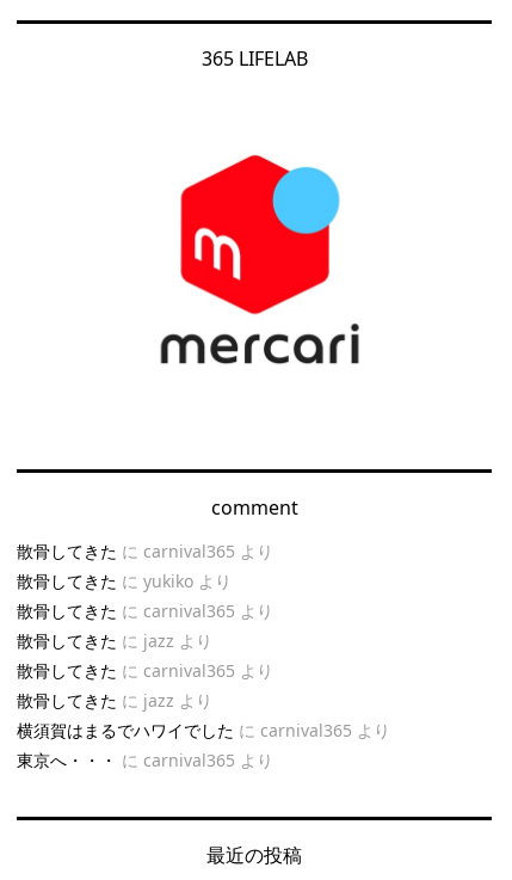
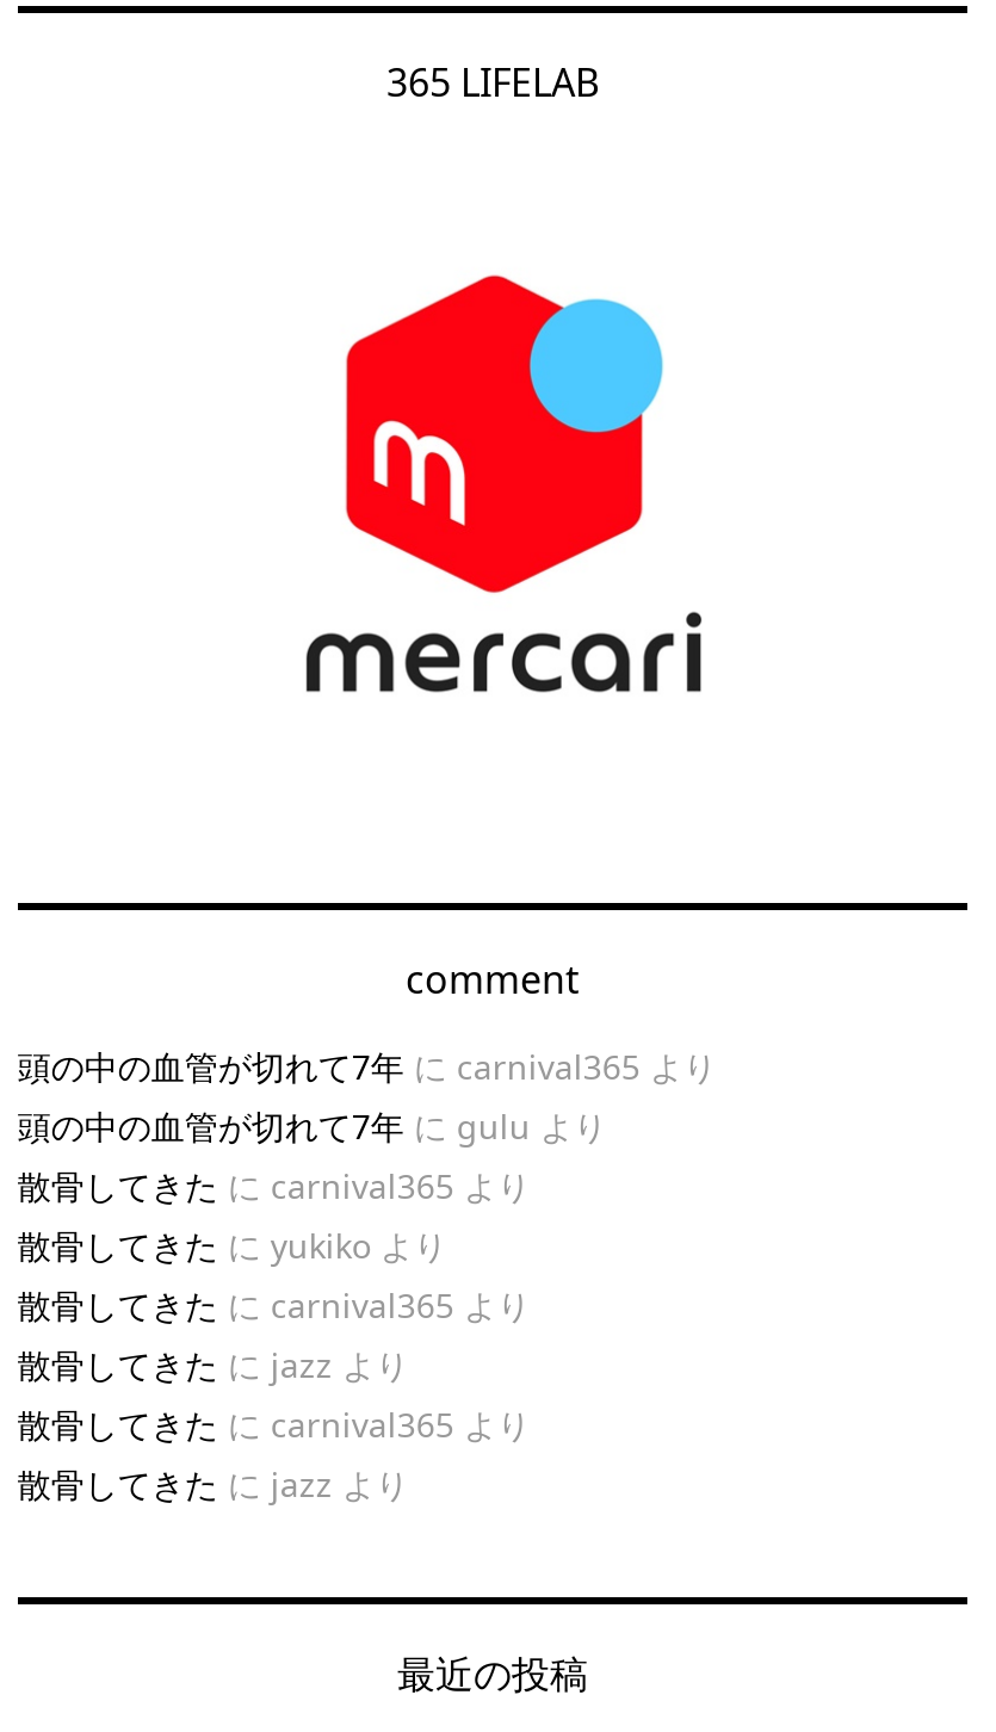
+ 頭の中の血管が切れて7年にcarnival365より
+ 頭の中の血管が切れて7年にguluより

moved down: 散骨してきたにcarnival365より | 散骨してきたにyukikoより | 散骨してきたにcarnival365より | 散骨してきたにjazzより | 散骨してきたにcarnival365より | 散骨してきたにjazzより

- 横須賀はまるでハワイでしたにcarnival365より
- 東京へ・・・にcarnival365より
